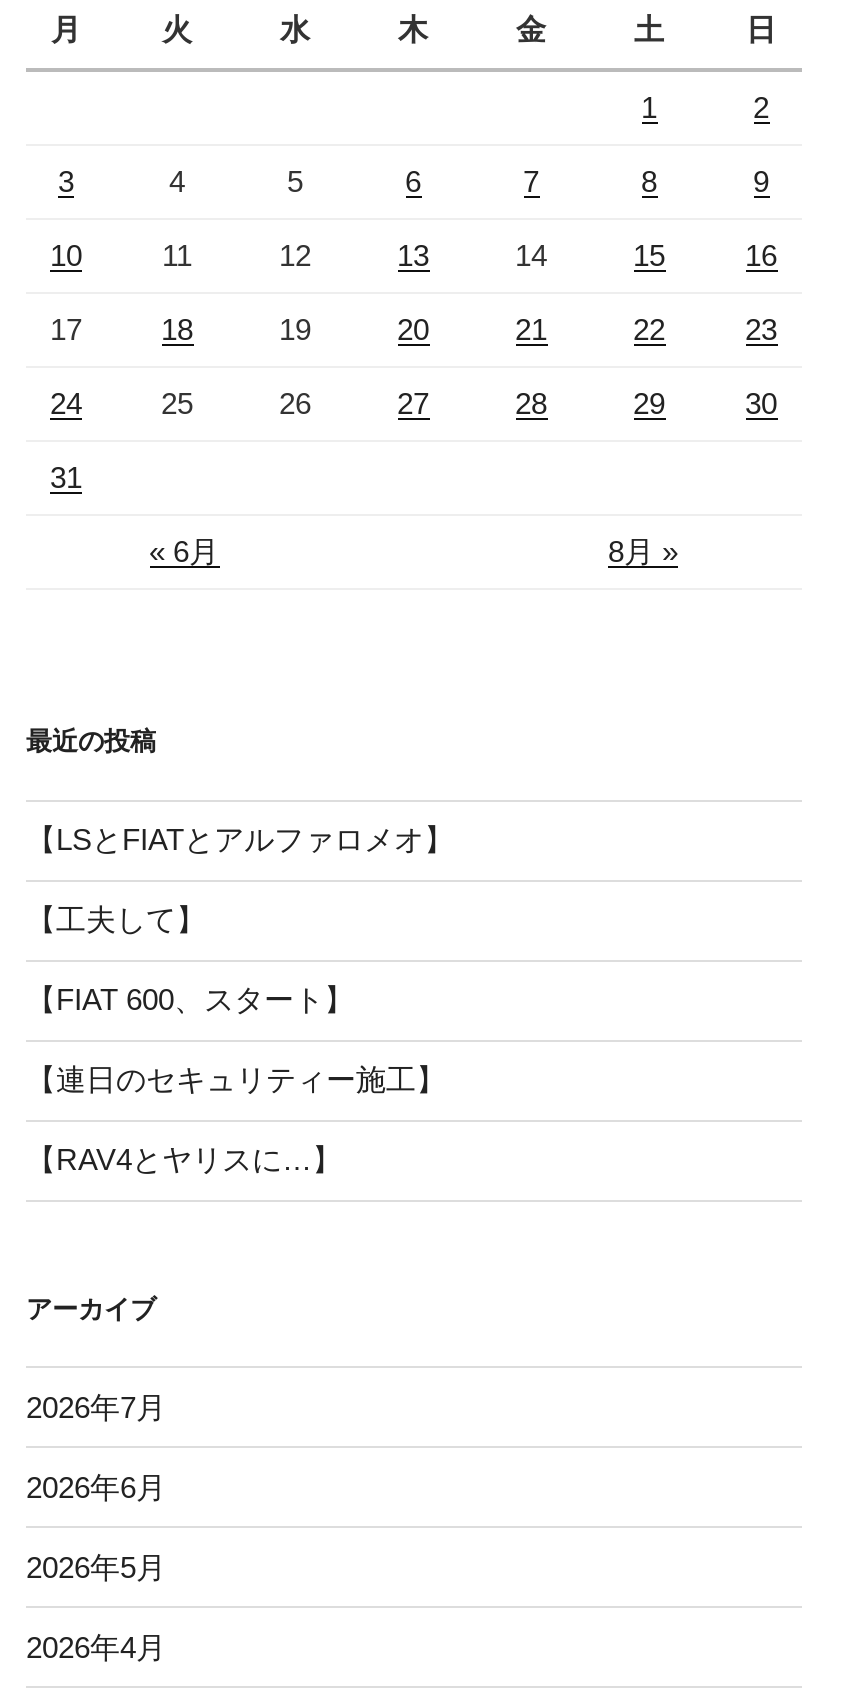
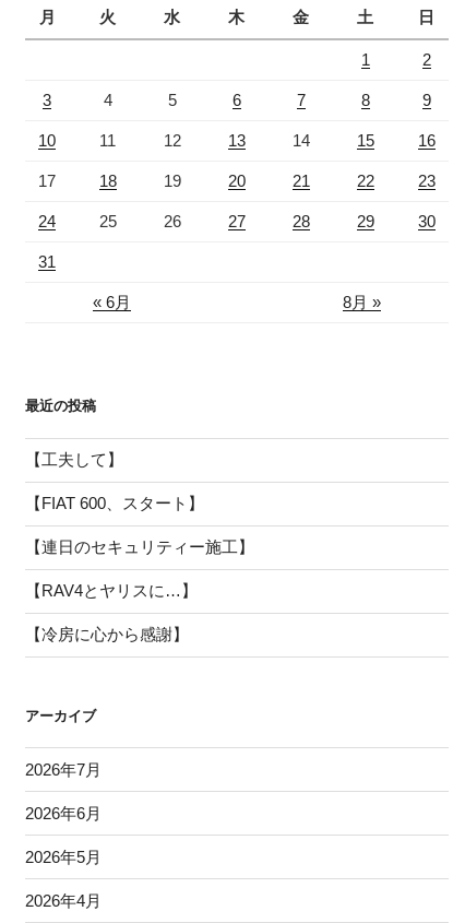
- 【LSとFIATとアルファロメオ】

moved up: 【工夫して】 | 【FIAT 600、スタート】 | 【連日のセキュリティー施工】 | 【RAV4とヤリスに…】

+ 【冷房に心から感謝】
